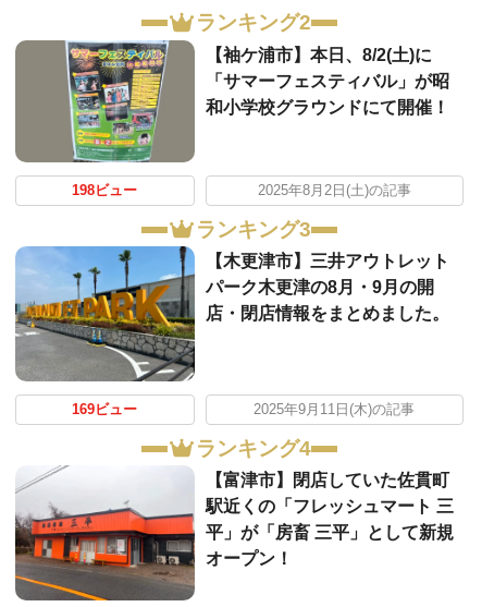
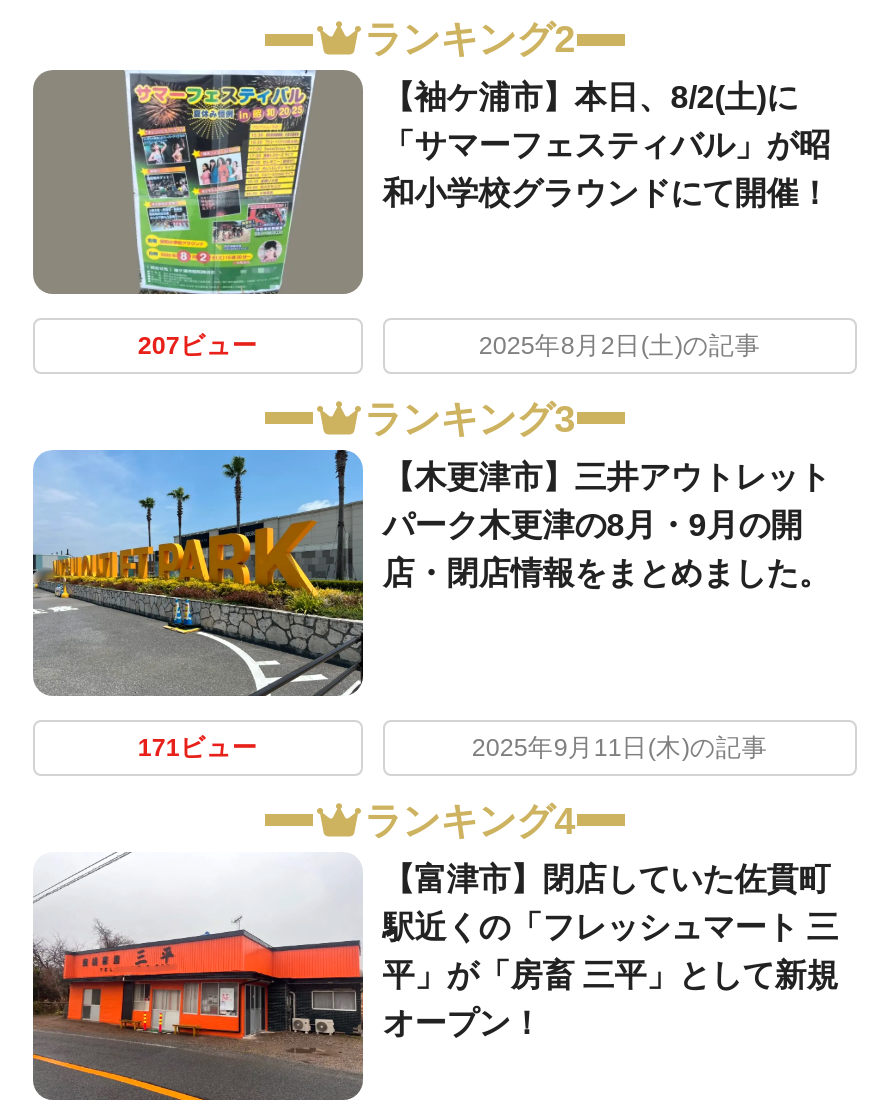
- 198ビュー
+ 207ビュー

- 169ビュー
+ 171ビュー
